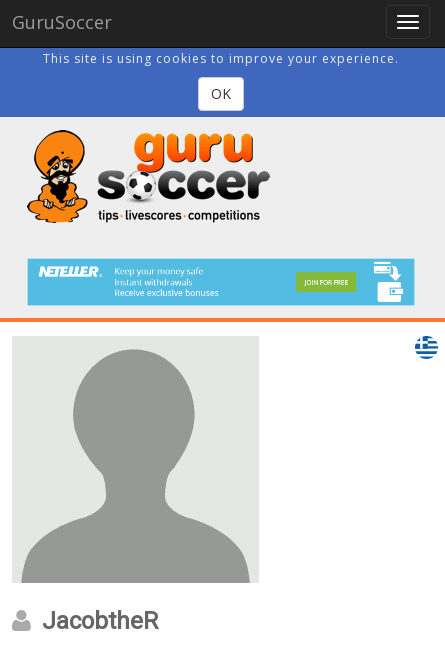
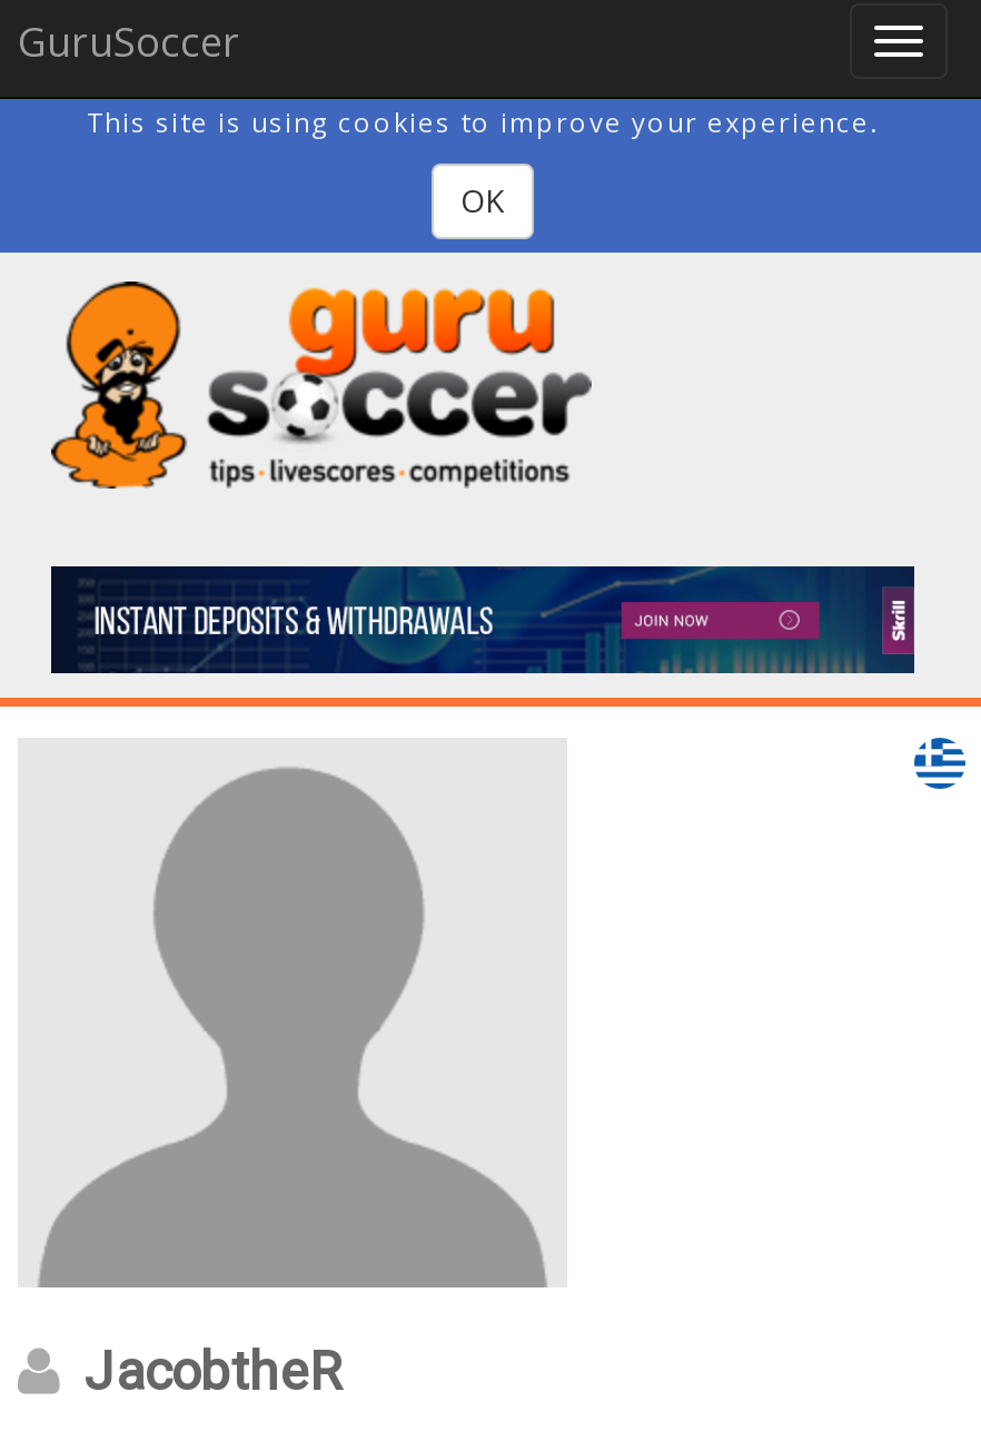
- [image]
+ [image]
